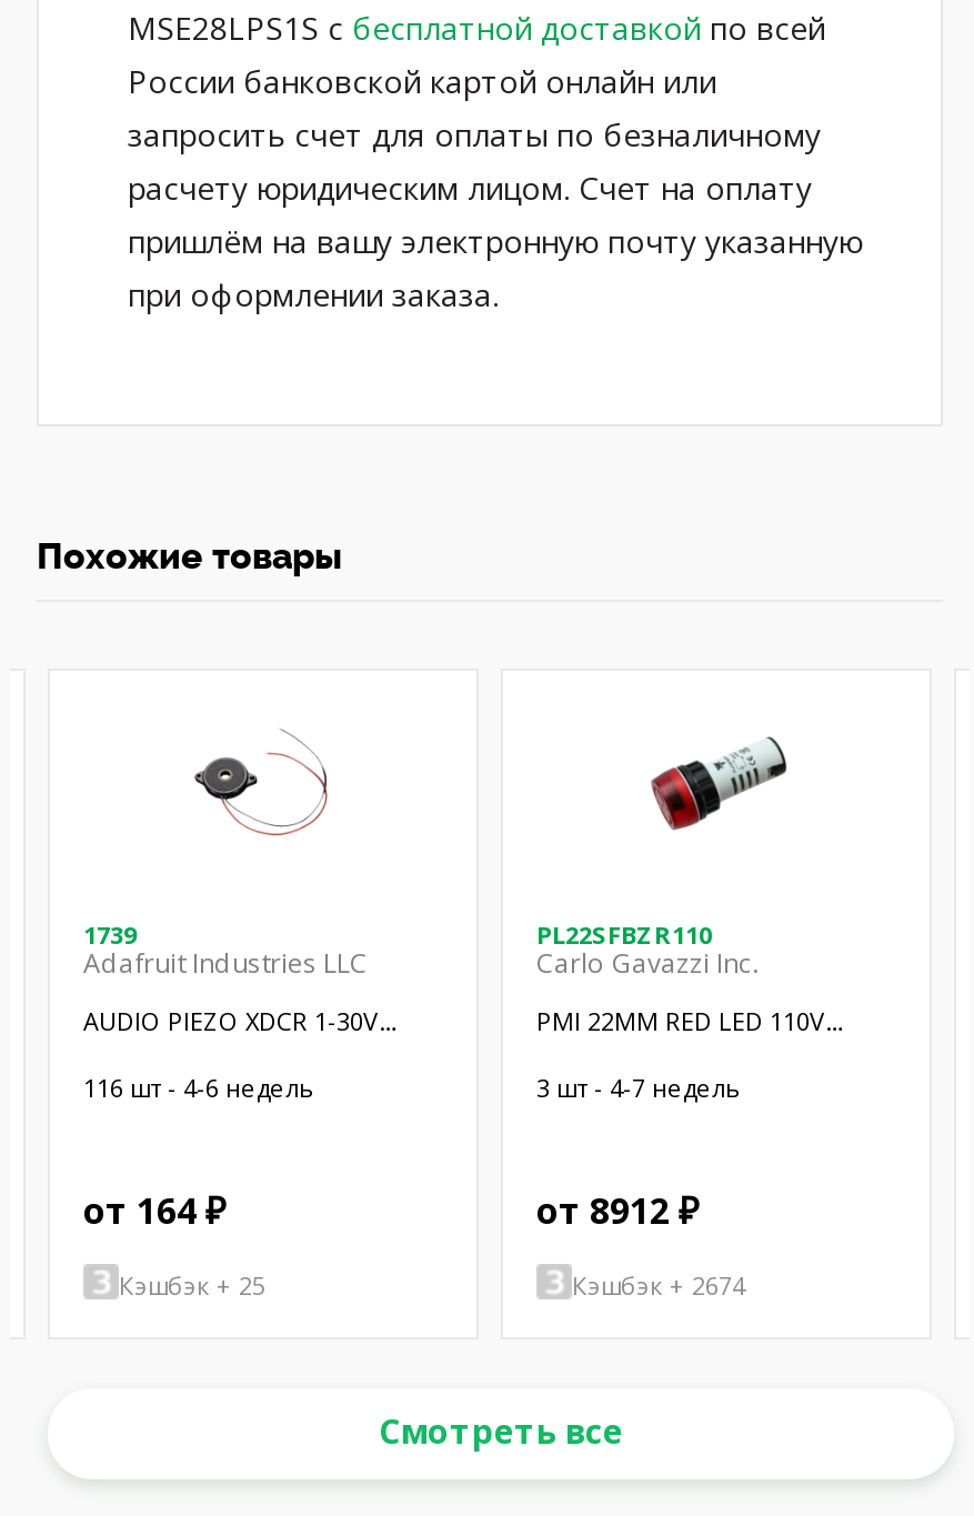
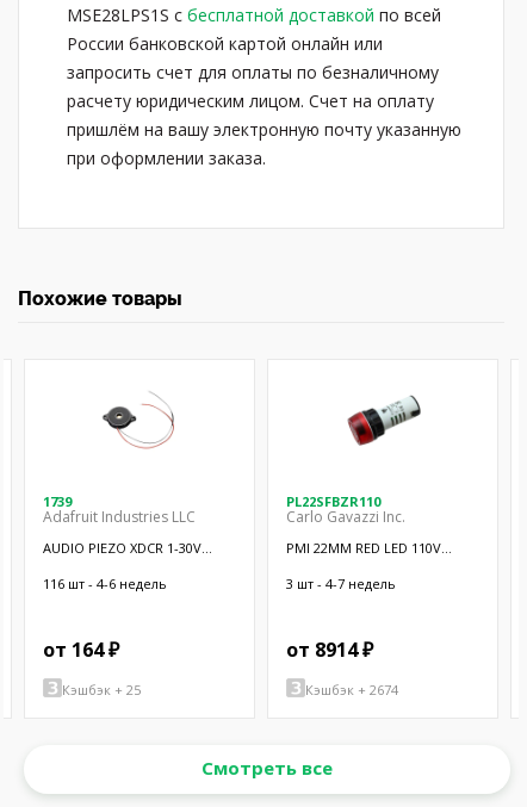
- от 8912 ₽
+ от 8914 ₽
